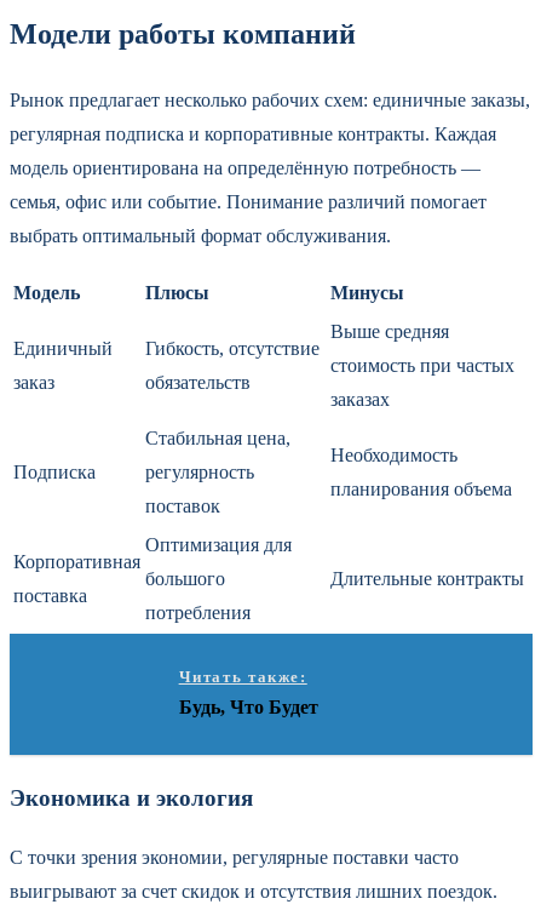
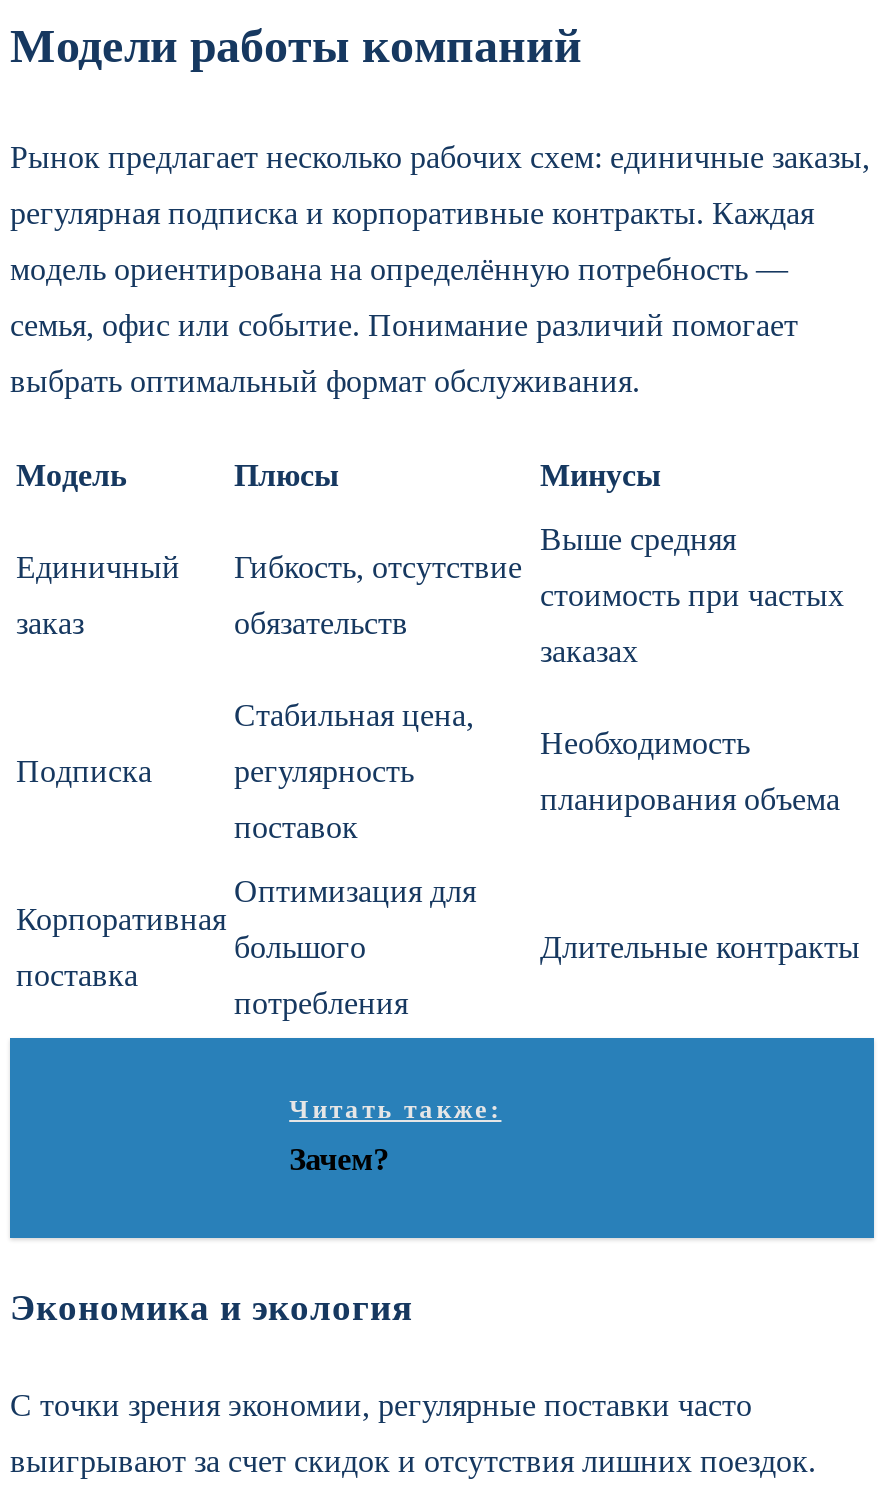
- Будь, Что Будет
+ Зачем?
